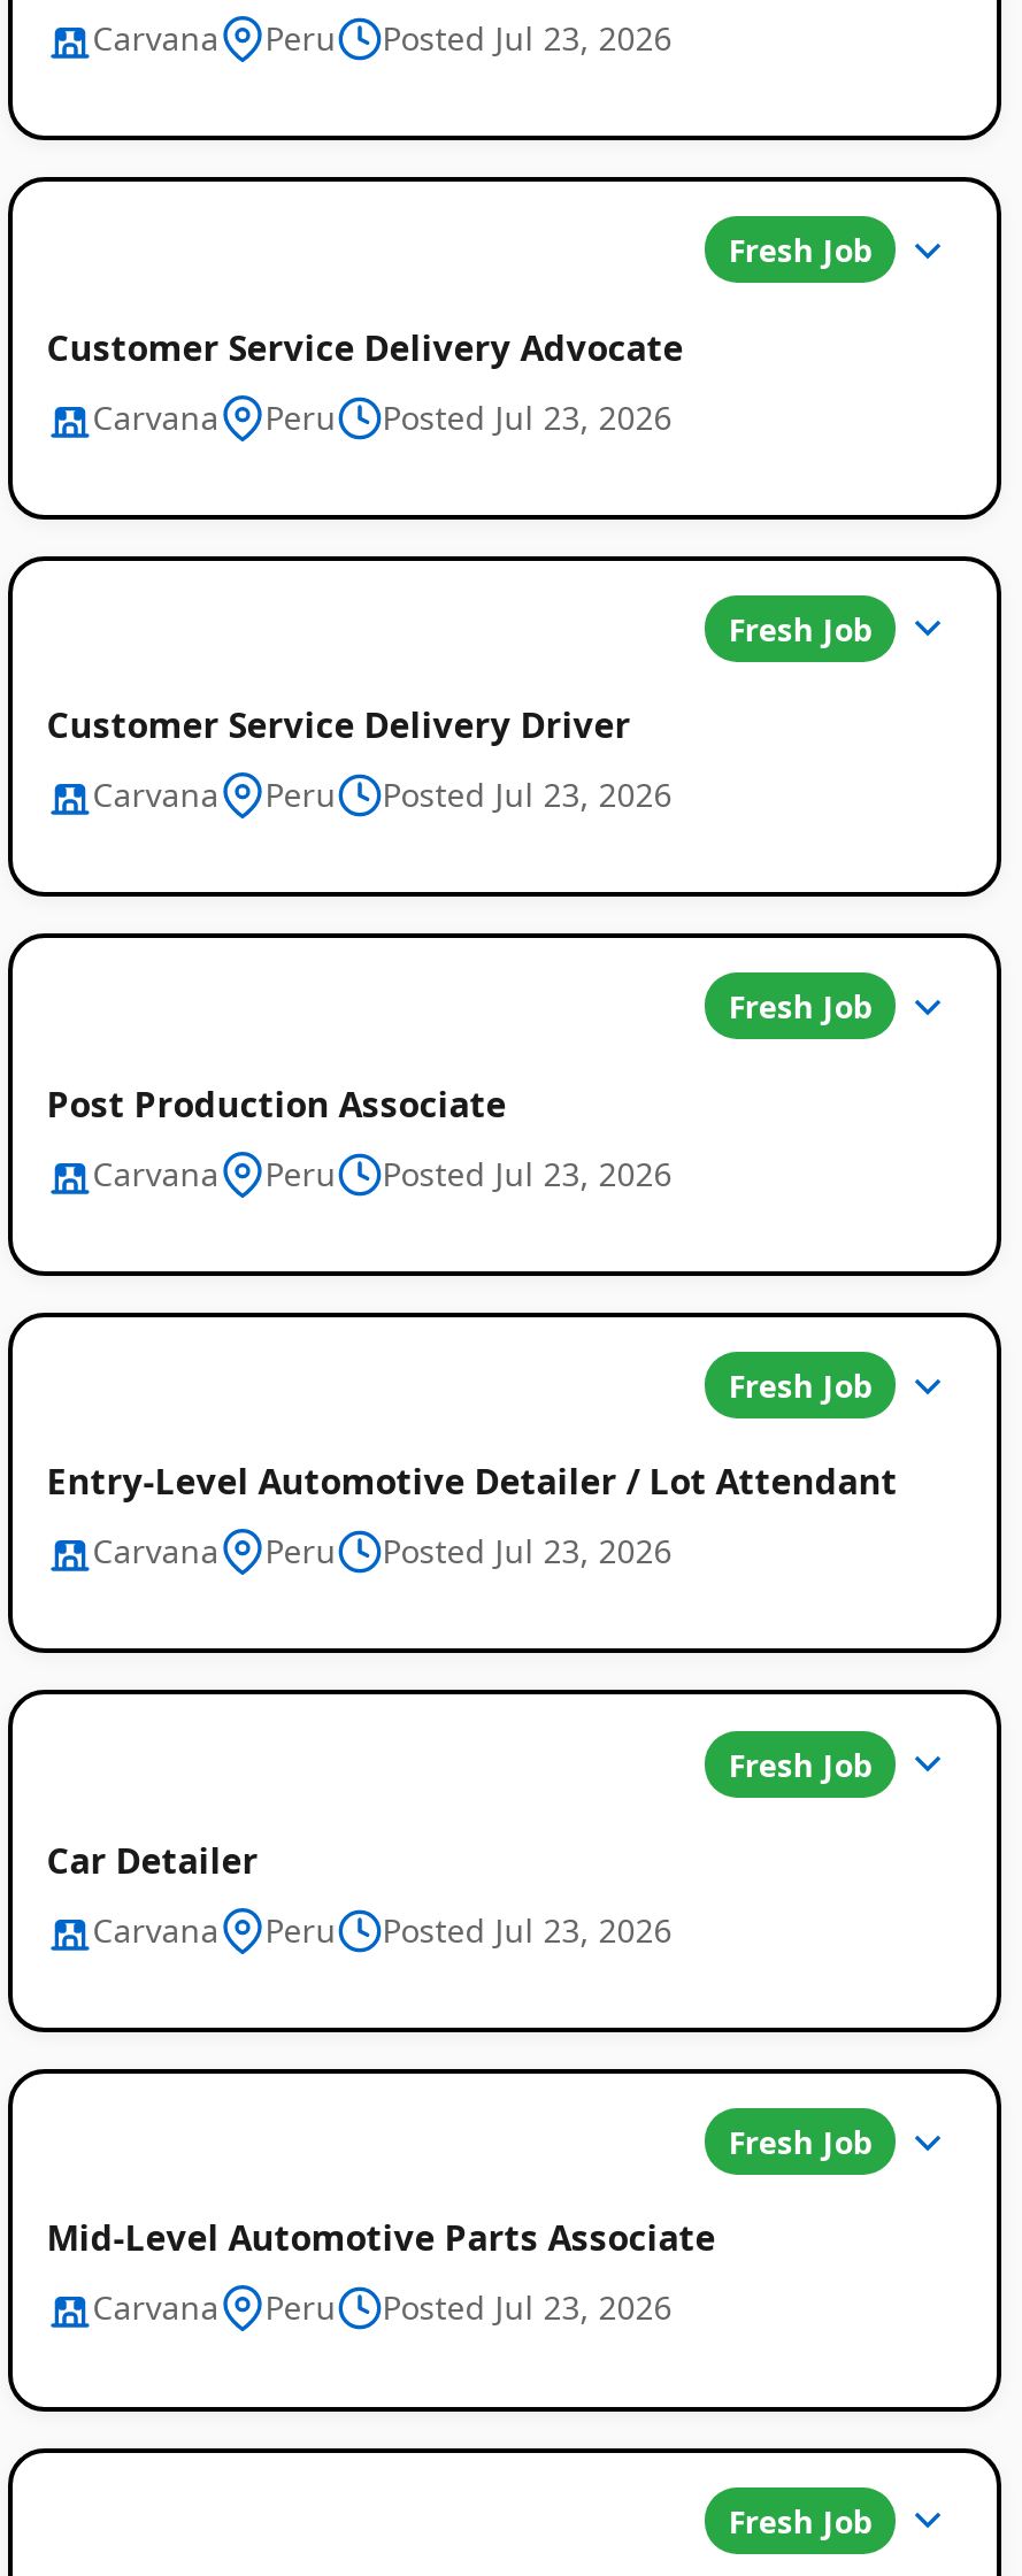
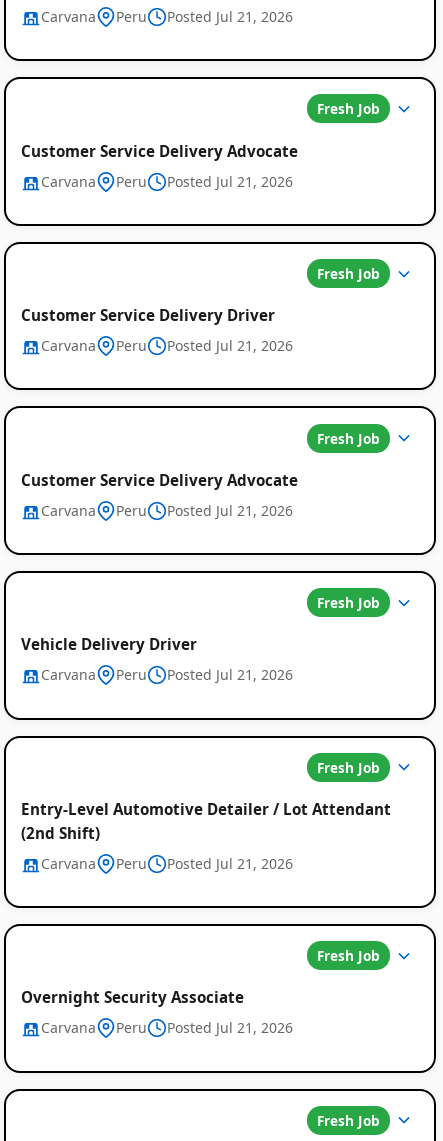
- Carvana Peru Posted Jul 23, 2026
+ Carvana Peru Posted Jul 21, 2026

- Carvana Peru Posted Jul 23, 2026
+ Carvana Peru Posted Jul 21, 2026

- Carvana Peru Posted Jul 23, 2026
+ Carvana Peru Posted Jul 21, 2026

- Post Production Associate
+ Customer Service Delivery Advocate

- Carvana Peru Posted Jul 23, 2026
+ Carvana Peru Posted Jul 21, 2026

+ Vehicle Delivery Driver

moved down: Entry-Level Automotive Detailer / Lot Attendant

- Carvana Peru Posted Jul 23, 2026
+ Carvana Peru Posted Jul 21, 2026

- Car Detailer
+ (2nd Shift)

- Carvana Peru Posted Jul 23, 2026
+ Carvana Peru Posted Jul 21, 2026

- Mid-Level Automotive Parts Associate
+ Overnight Security Associate

- Carvana Peru Posted Jul 23, 2026
+ Carvana Peru Posted Jul 21, 2026
